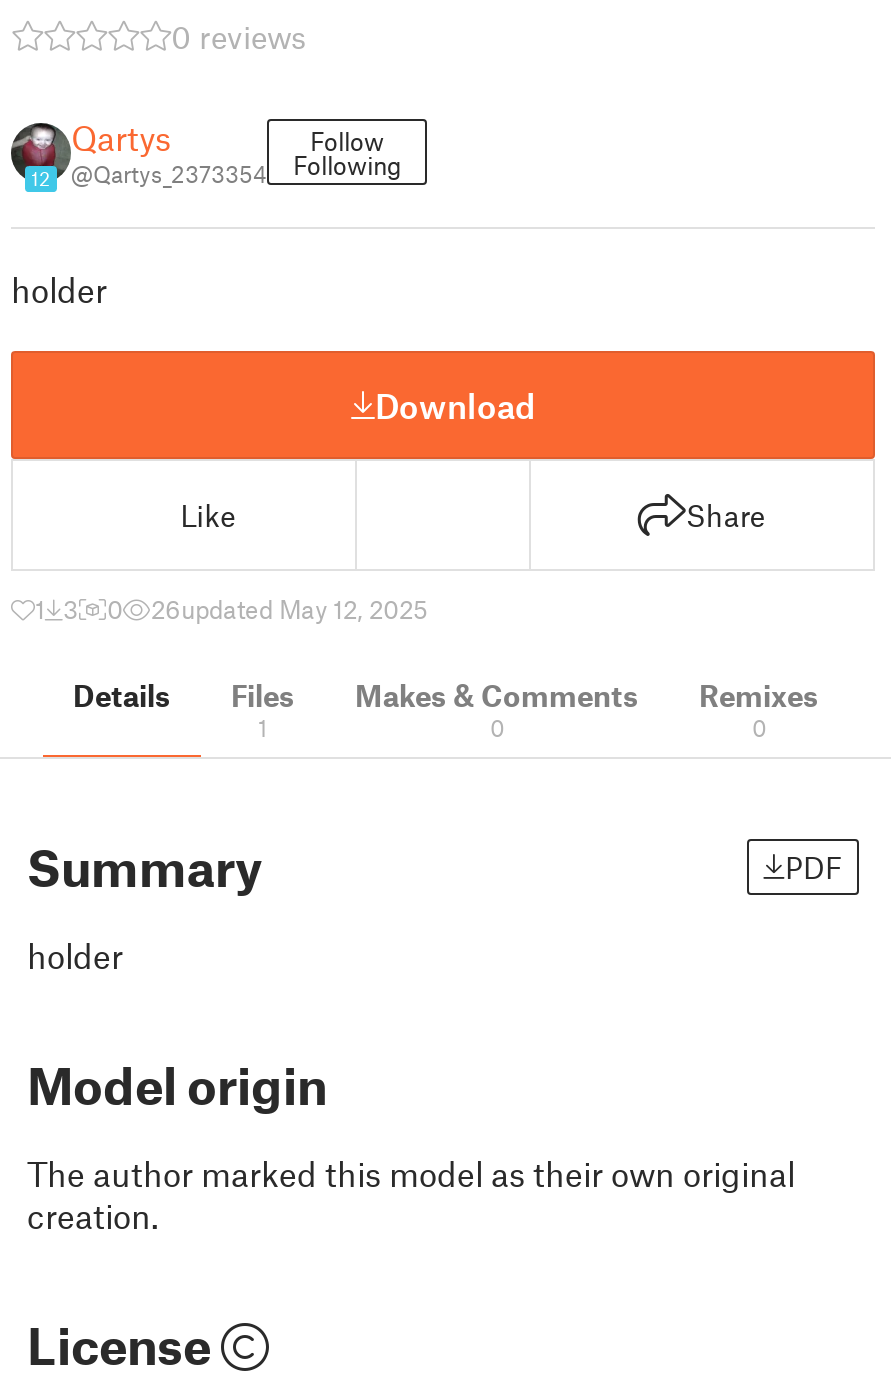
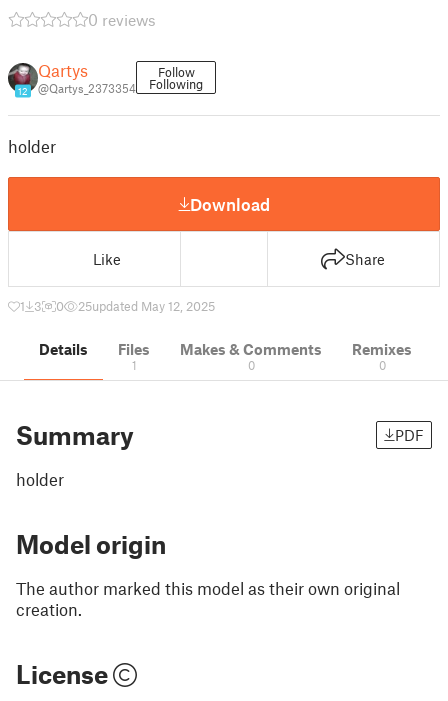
- 26updated May 12, 2025
+ 25updated May 12, 2025
